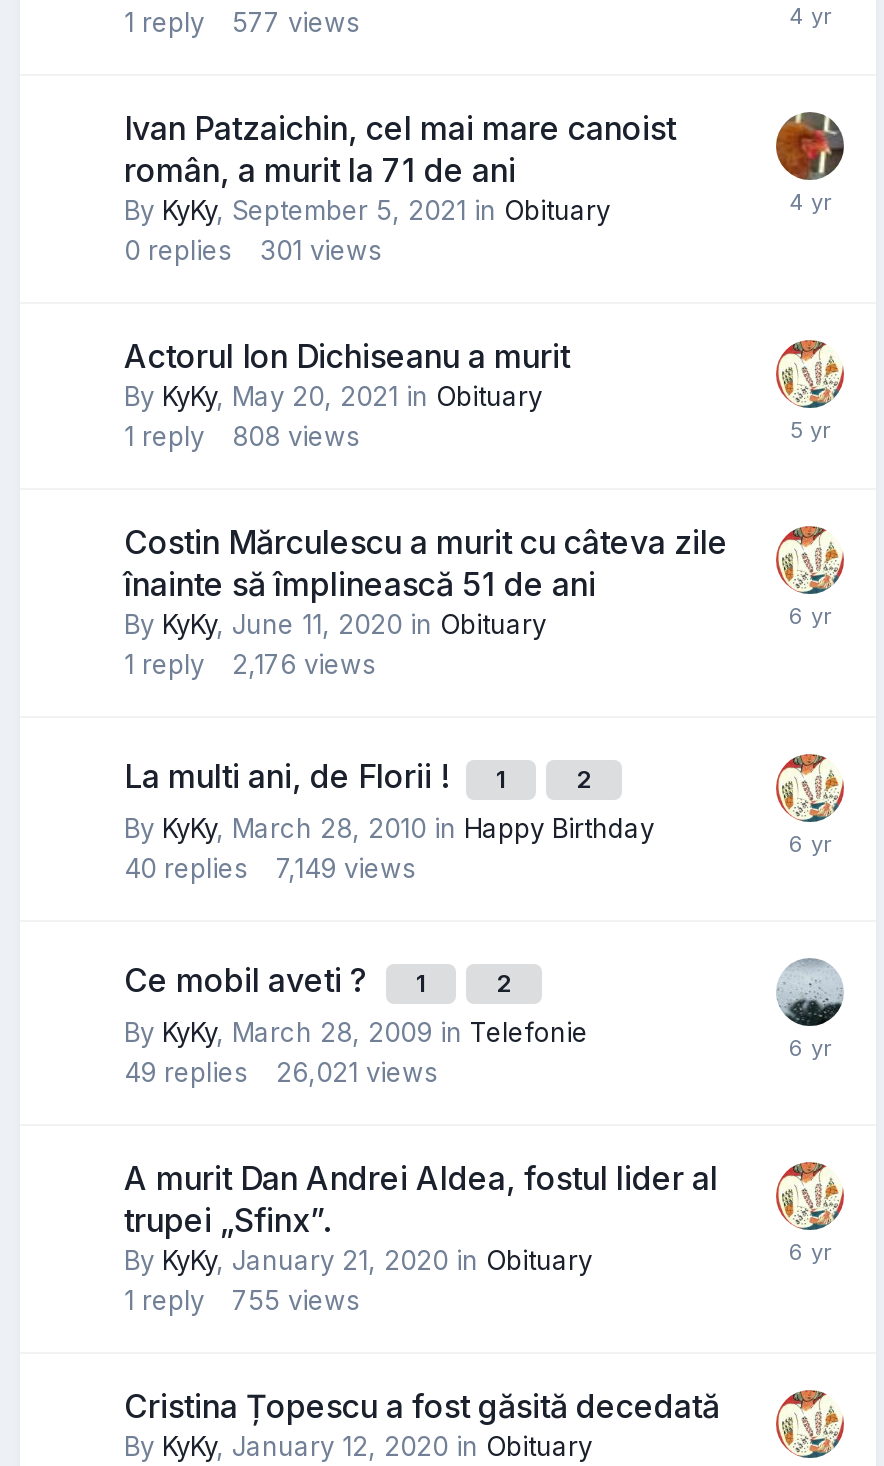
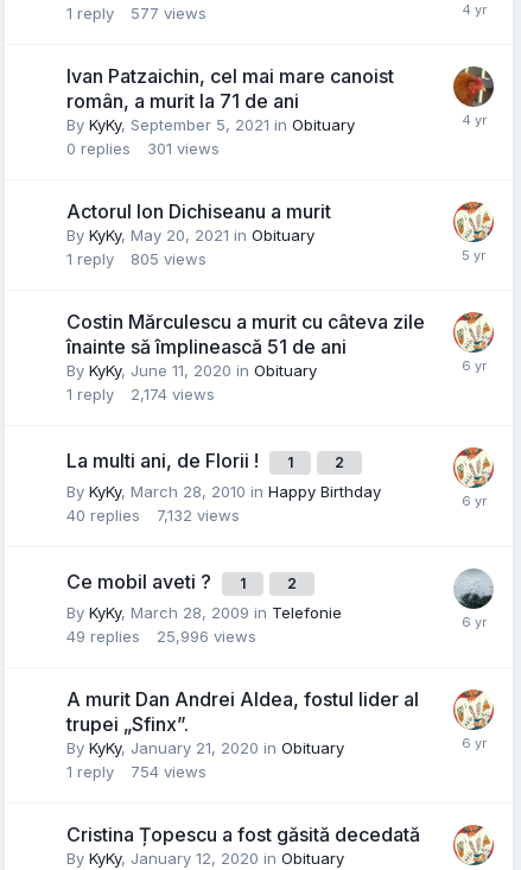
- 1 reply 808 views
+ 1 reply 805 views

- 1 reply 2,176 views
+ 1 reply 2,174 views

- 40 replies 7,149 views
+ 40 replies 7,132 views

- 49 replies 26,021 views
+ 49 replies 25,996 views

- 1 reply 755 views
+ 1 reply 754 views
